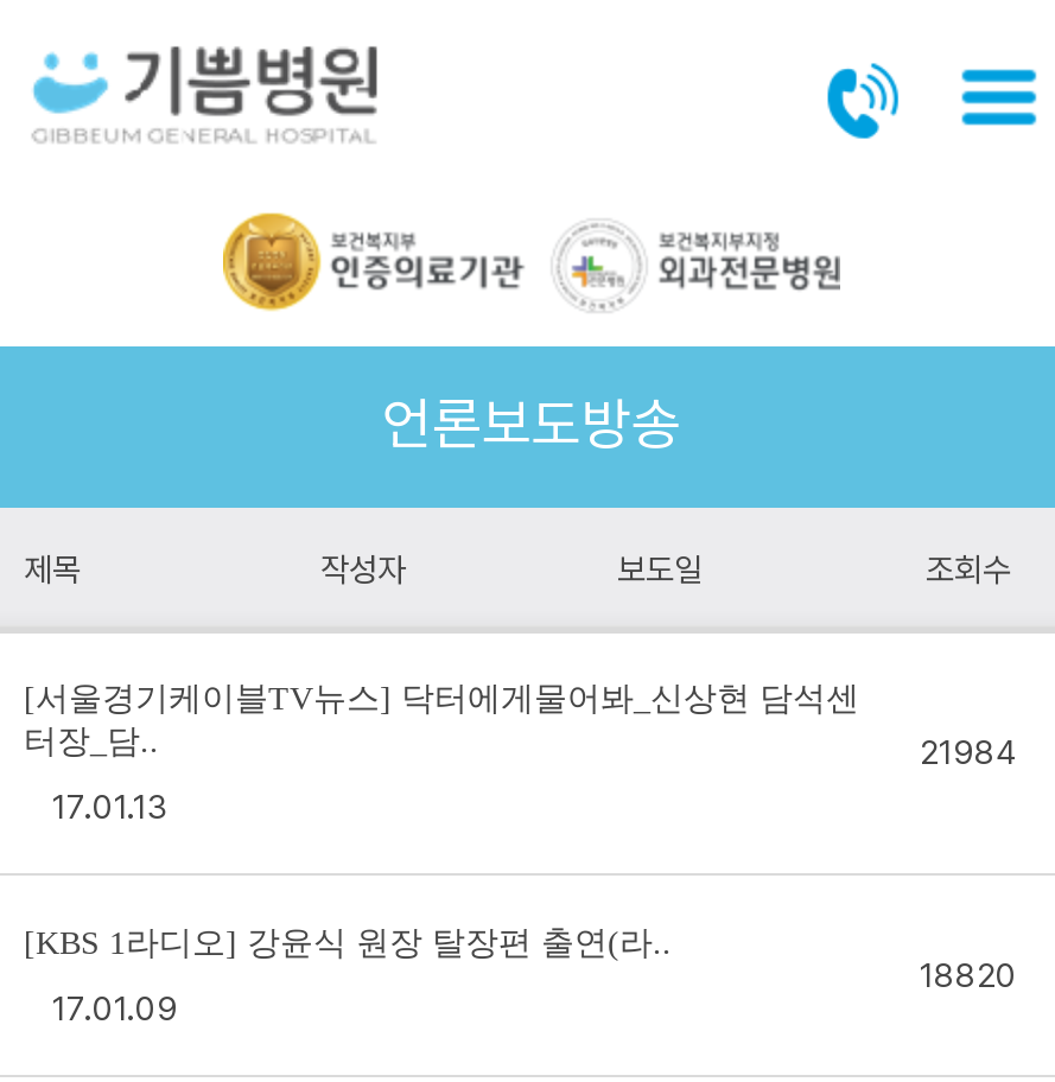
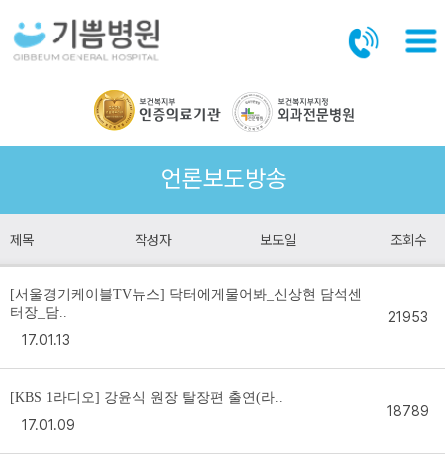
- 21984
+ 21953

- 18820
+ 18789
